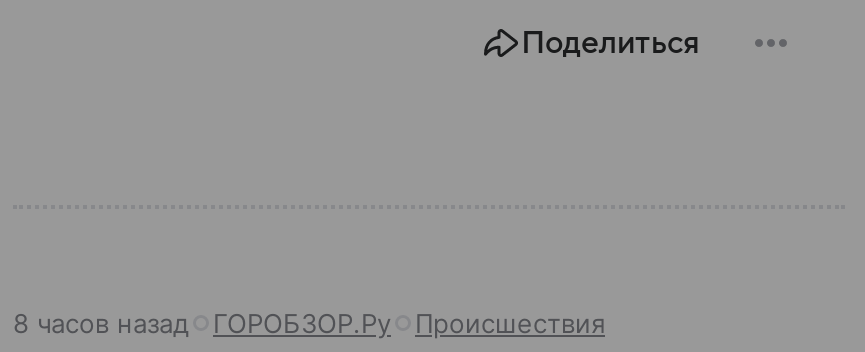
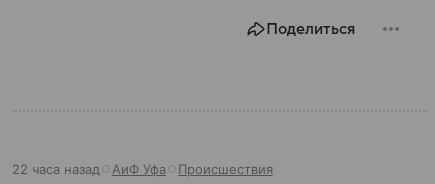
- 8 часов назад
- ГОРОБЗОР.Ру
+ 22 часа назад
+ АиФ Уфа
